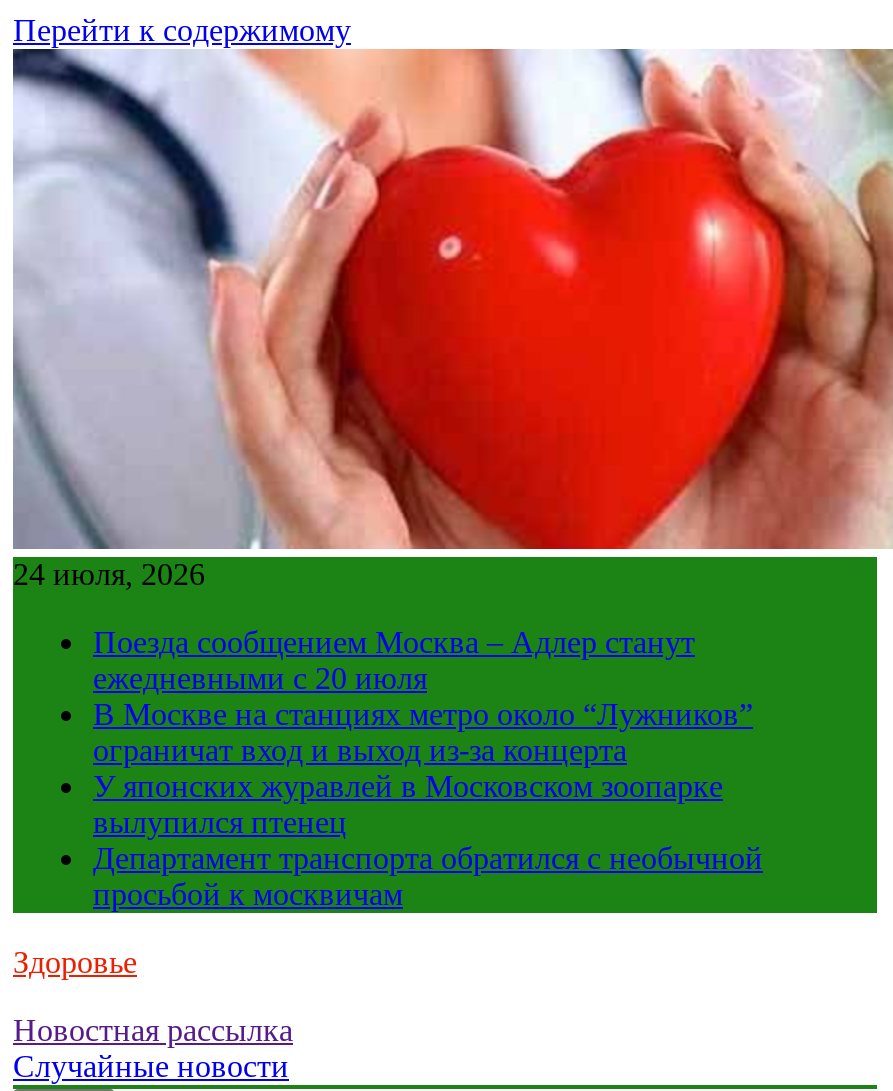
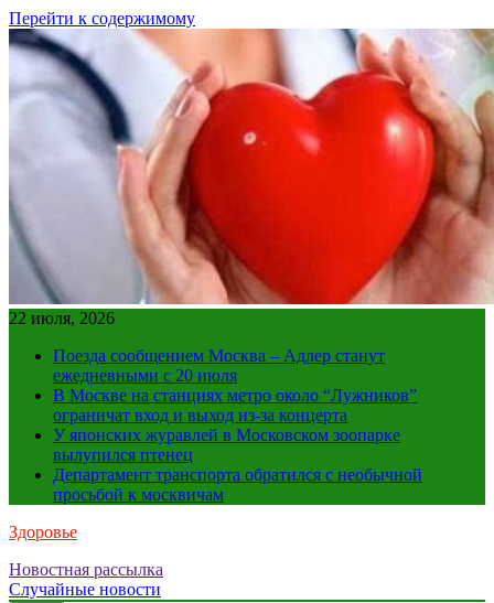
- 24 июля, 2026
+ 22 июля, 2026
